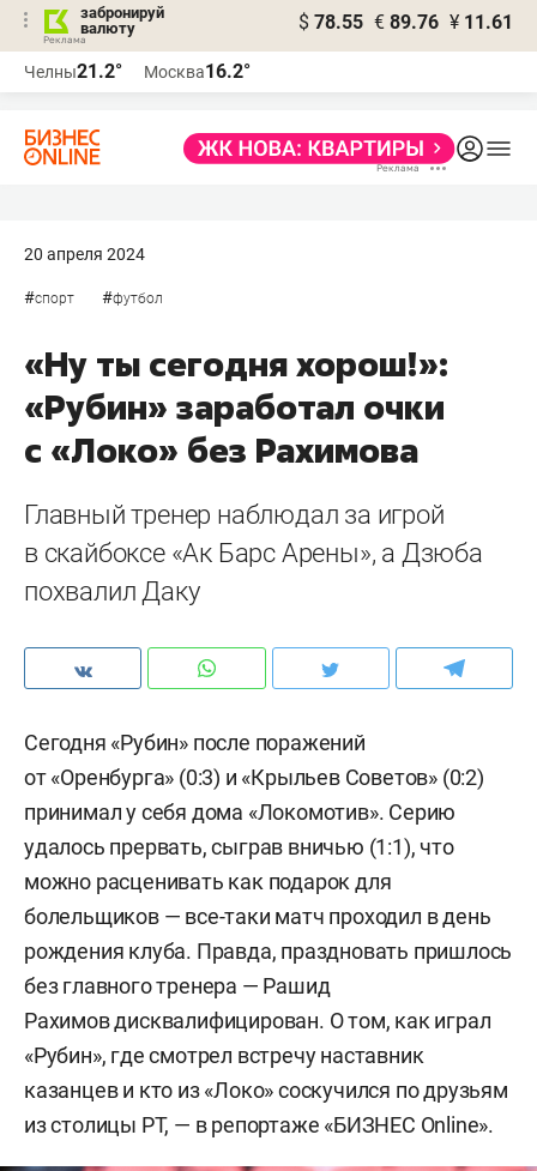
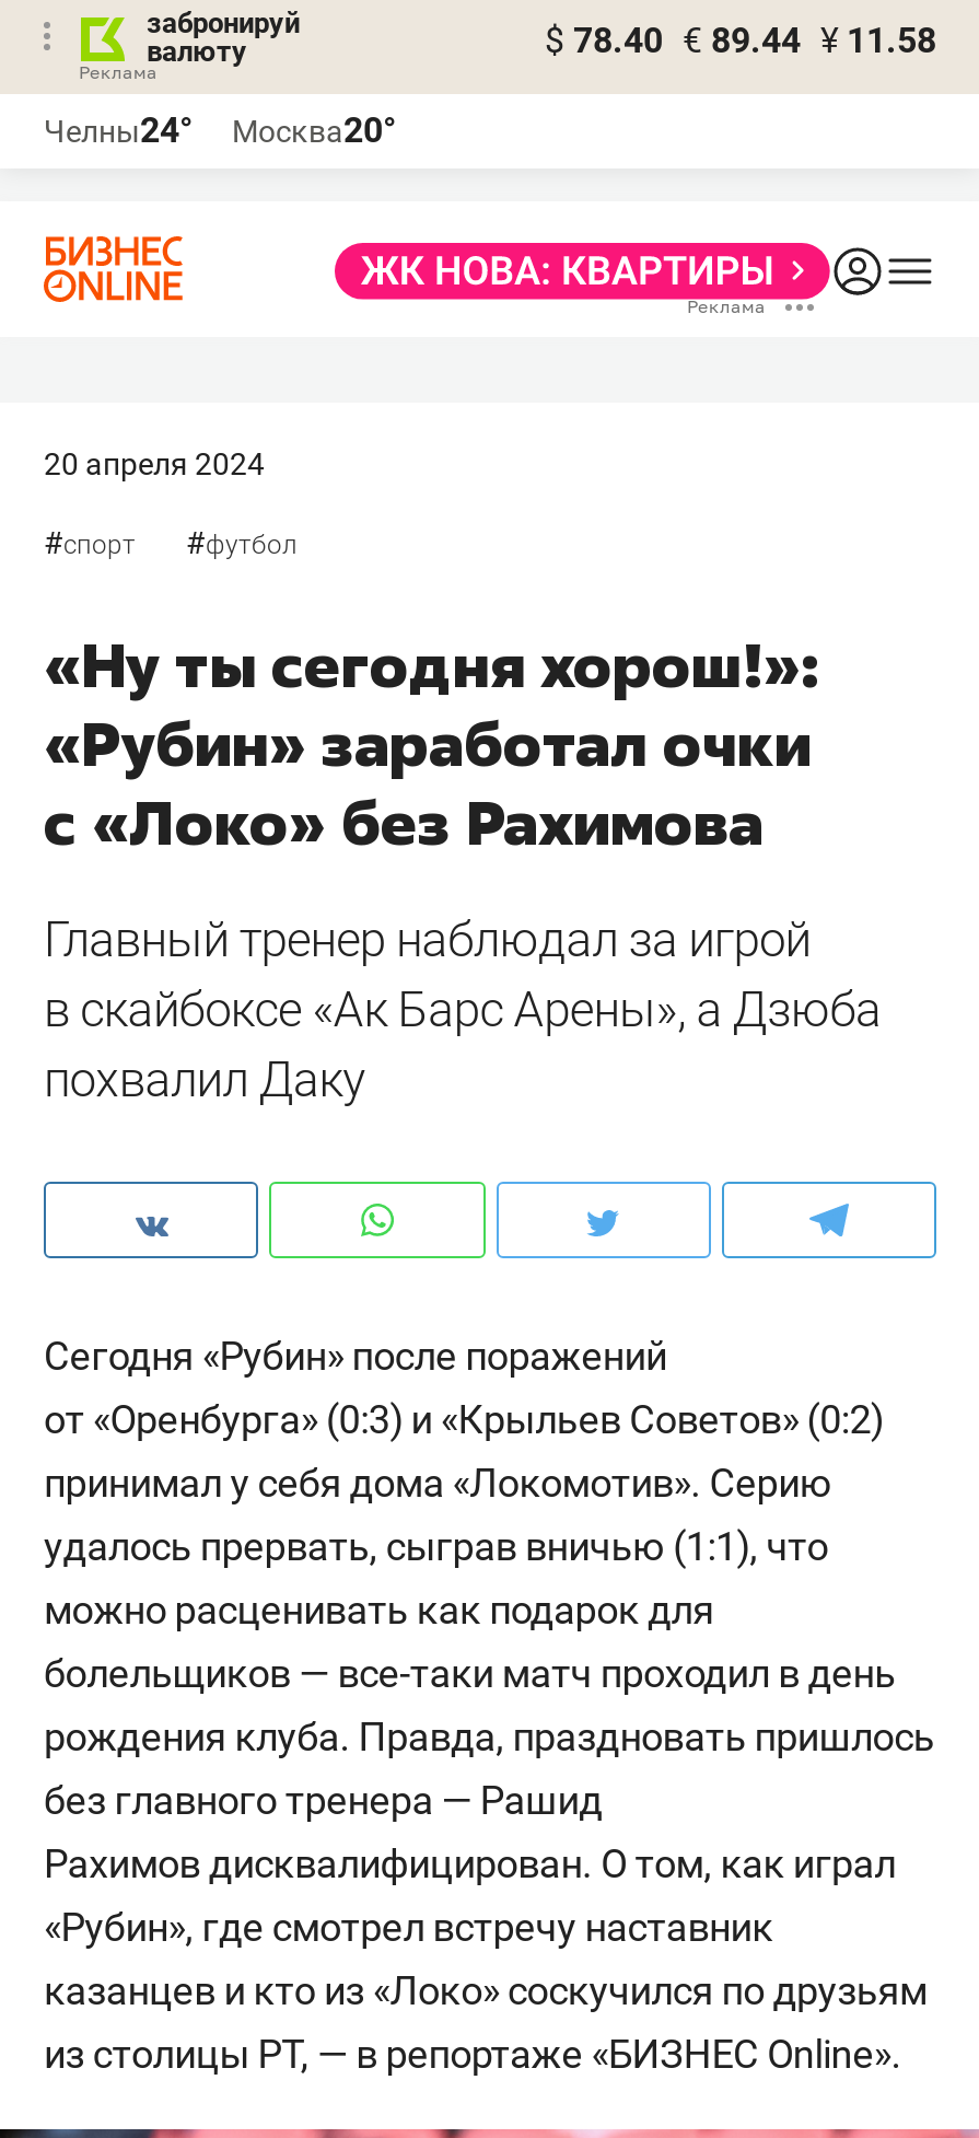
- $ 78.55 € 89.76 ¥ 11.61
+ $ 78.40 € 89.44 ¥ 11.58

- Челны21.2°
+ Челны24°

- Москва16.2°
+ Москва20°
